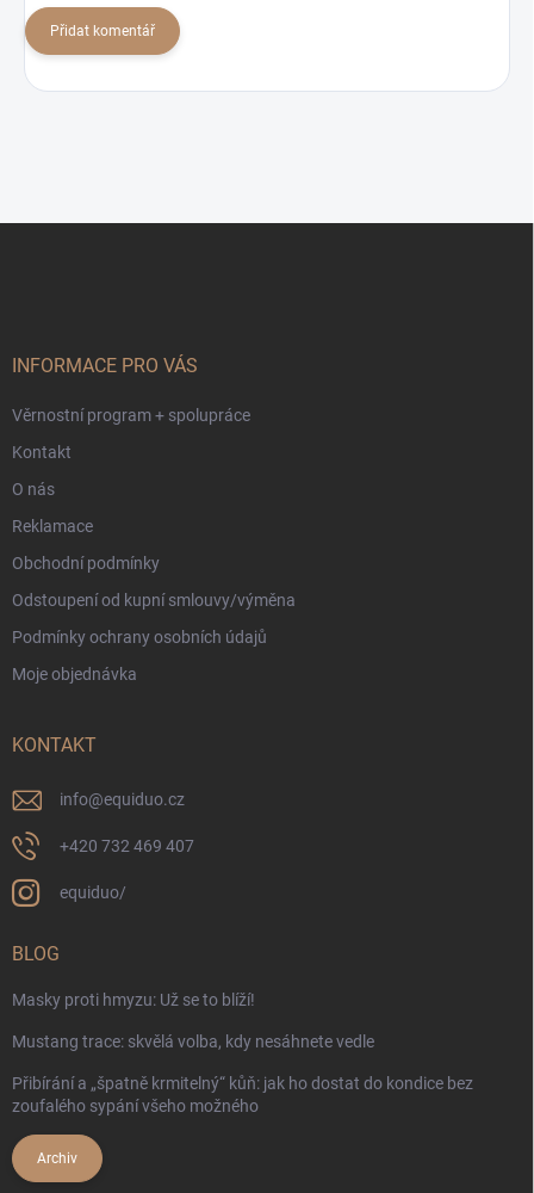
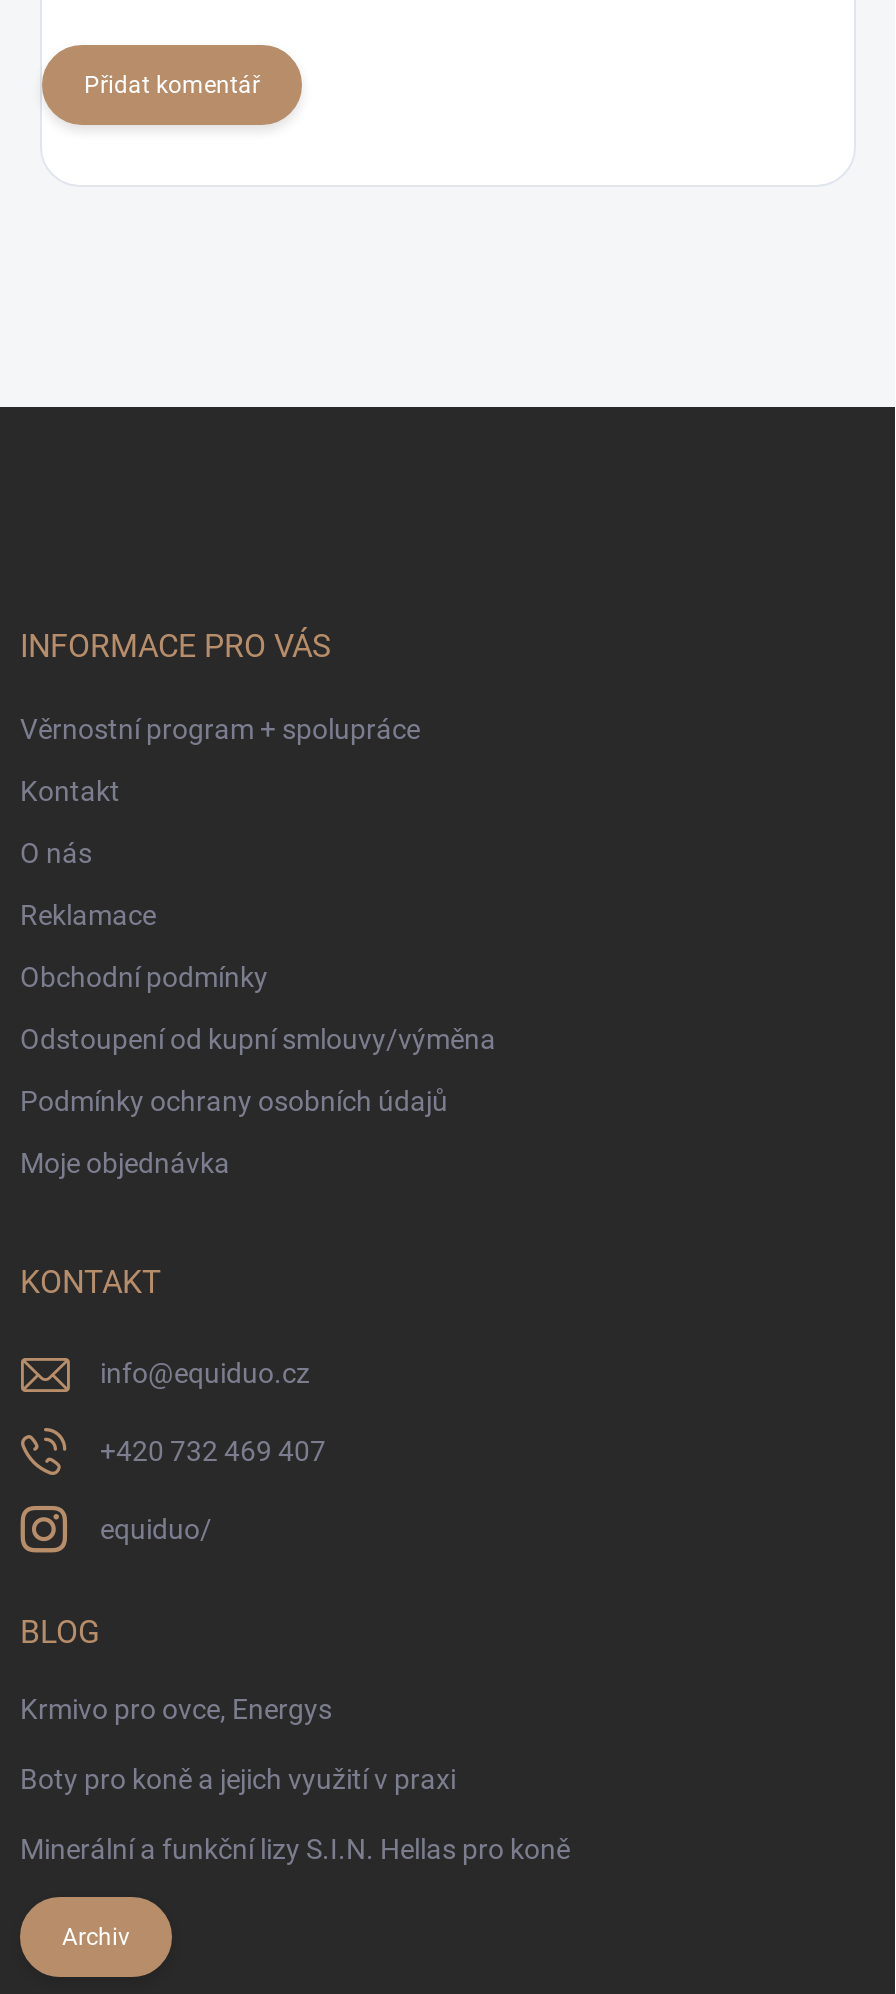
- Masky proti hmyzu: Už se to blíží!
+ Krmivo pro ovce, Energys

- Mustang trace: skvělá volba, kdy nesáhnete vedle
+ Boty pro koně a jejich využití v praxi

- Přibírání a „špatně krmitelný“ kůň: jak ho dostat do kondice bez
- zoufalého sypání všeho možného
+ Minerální a funkční lizy S.I.N. Hellas pro koně
